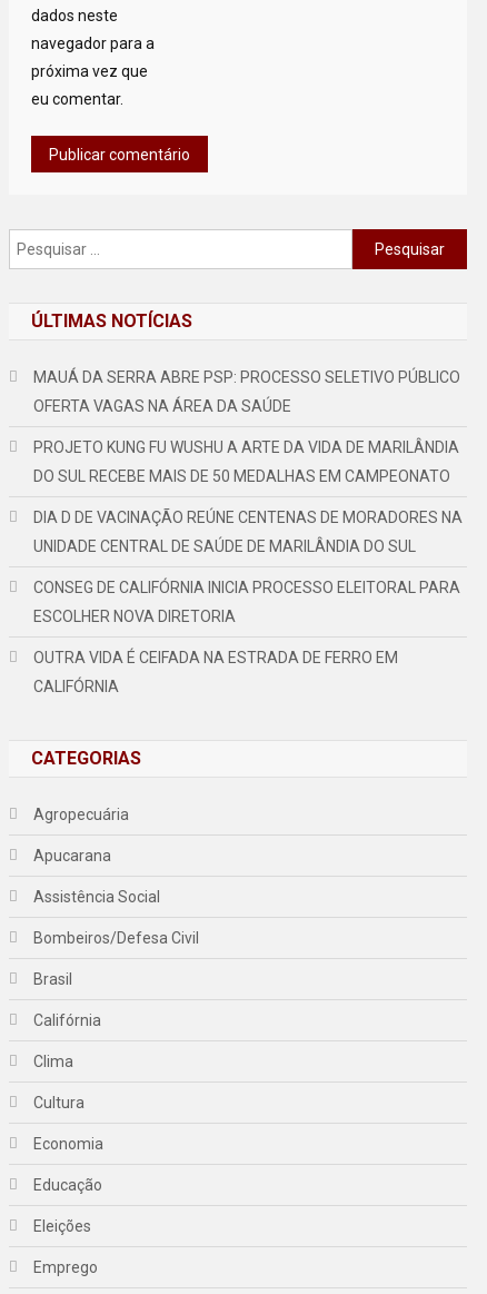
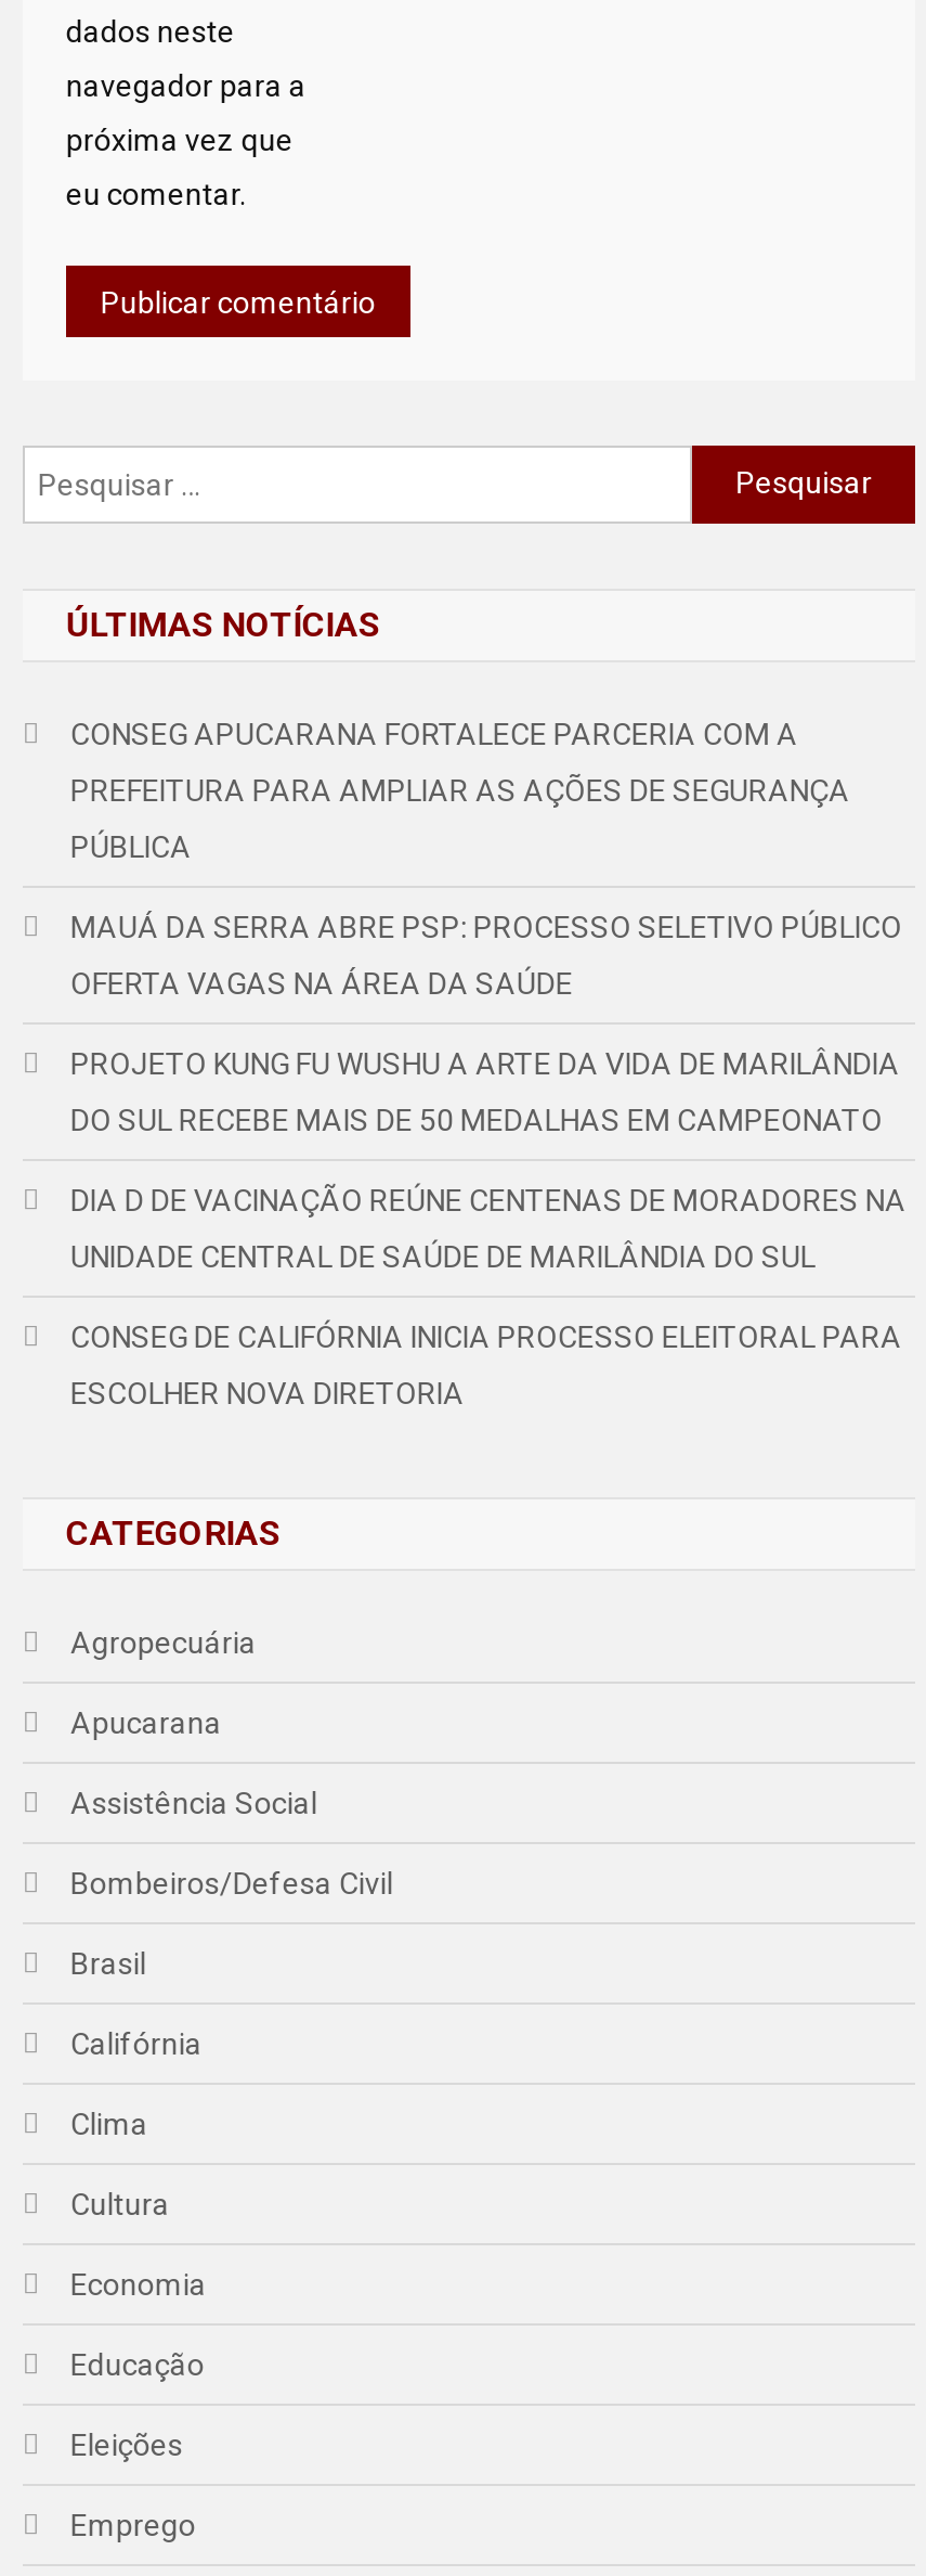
+ CONSEG APUCARANA FORTALECE PARCERIA COM A
+ PREFEITURA PARA AMPLIAR AS AÇÕES DE SEGURANÇA
+ PÚBLICA

moved down: MAUÁ DA SERRA ABRE PSP: PROCESSO SELETIVO PÚBLICO | OFERTA VAGAS NA ÁREA DA SAÚDE | PROJETO KUNG FU WUSHU A ARTE DA VIDA DE MARILÂNDIA | DO SUL RECEBE MAIS DE 50 MEDALHAS EM CAMPEONATO | DIA D DE VACINAÇÃO REÚNE CENTENAS DE MORADORES NA | UNIDADE CENTRAL DE SAÚDE DE MARILÂNDIA DO SUL | CONSEG DE CALIFÓRNIA INICIA PROCESSO ELEITORAL PARA | ESCOLHER NOVA DIRETORIA

- OUTRA VIDA É CEIFADA NA ESTRADA DE FERRO EM
- CALIFÓRNIA
